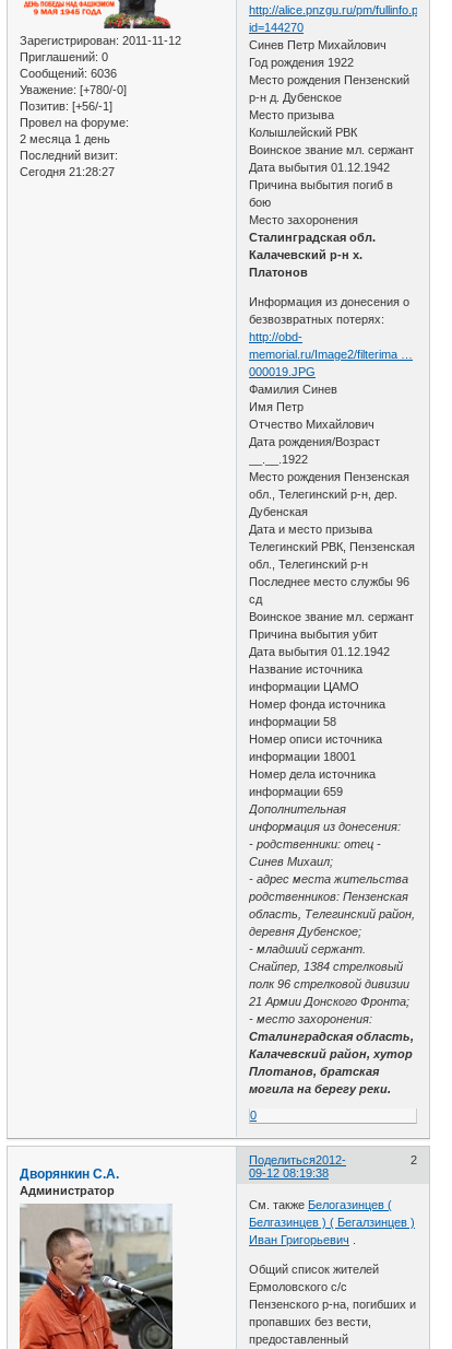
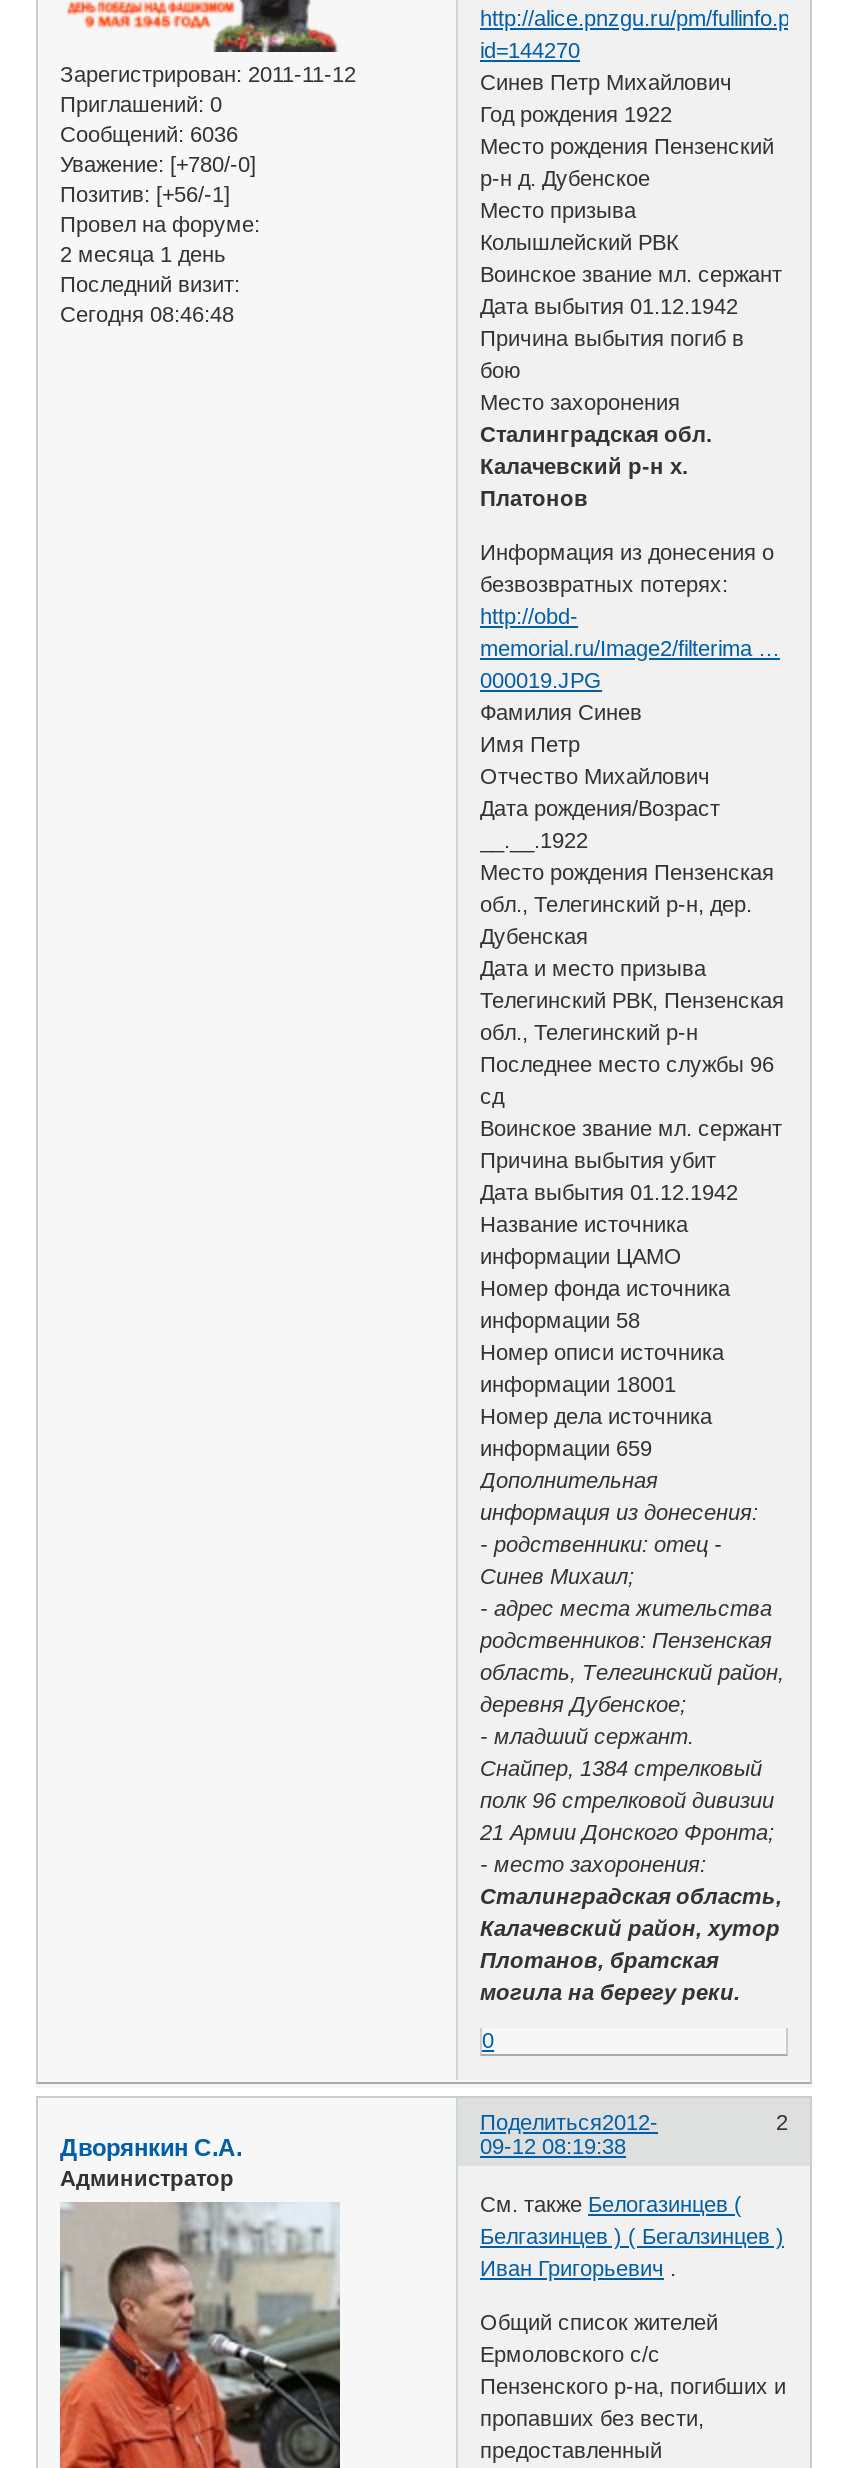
- Сегодня 21:28:27
+ Сегодня 08:46:48
